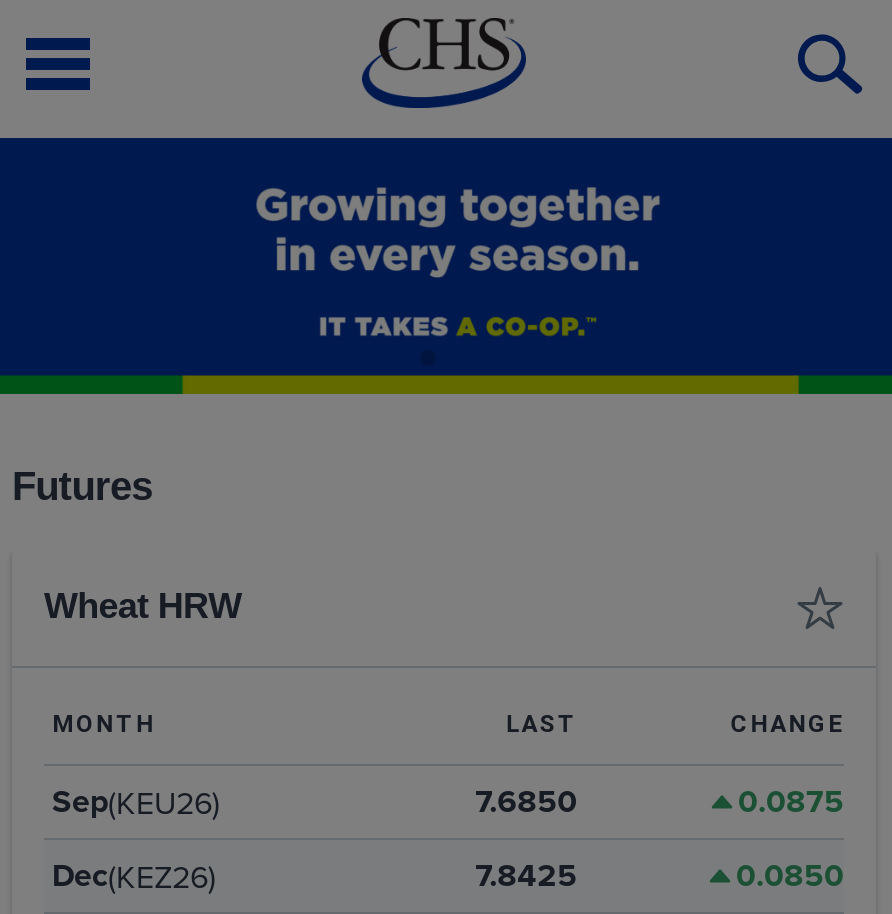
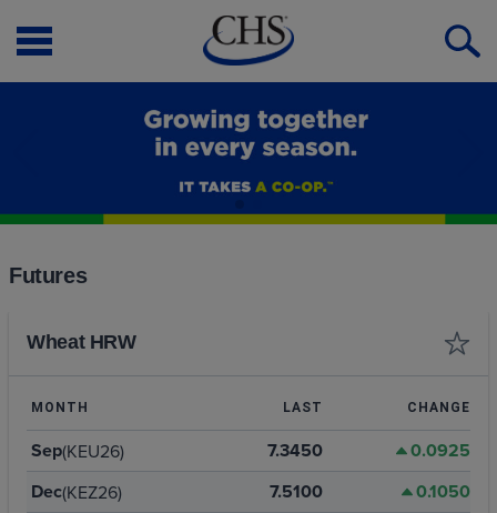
- 7.6850
+ 7.3450

- 0.0875
+ 0.0925

- 7.8425
+ 7.5100

- 0.0850
+ 0.1050
